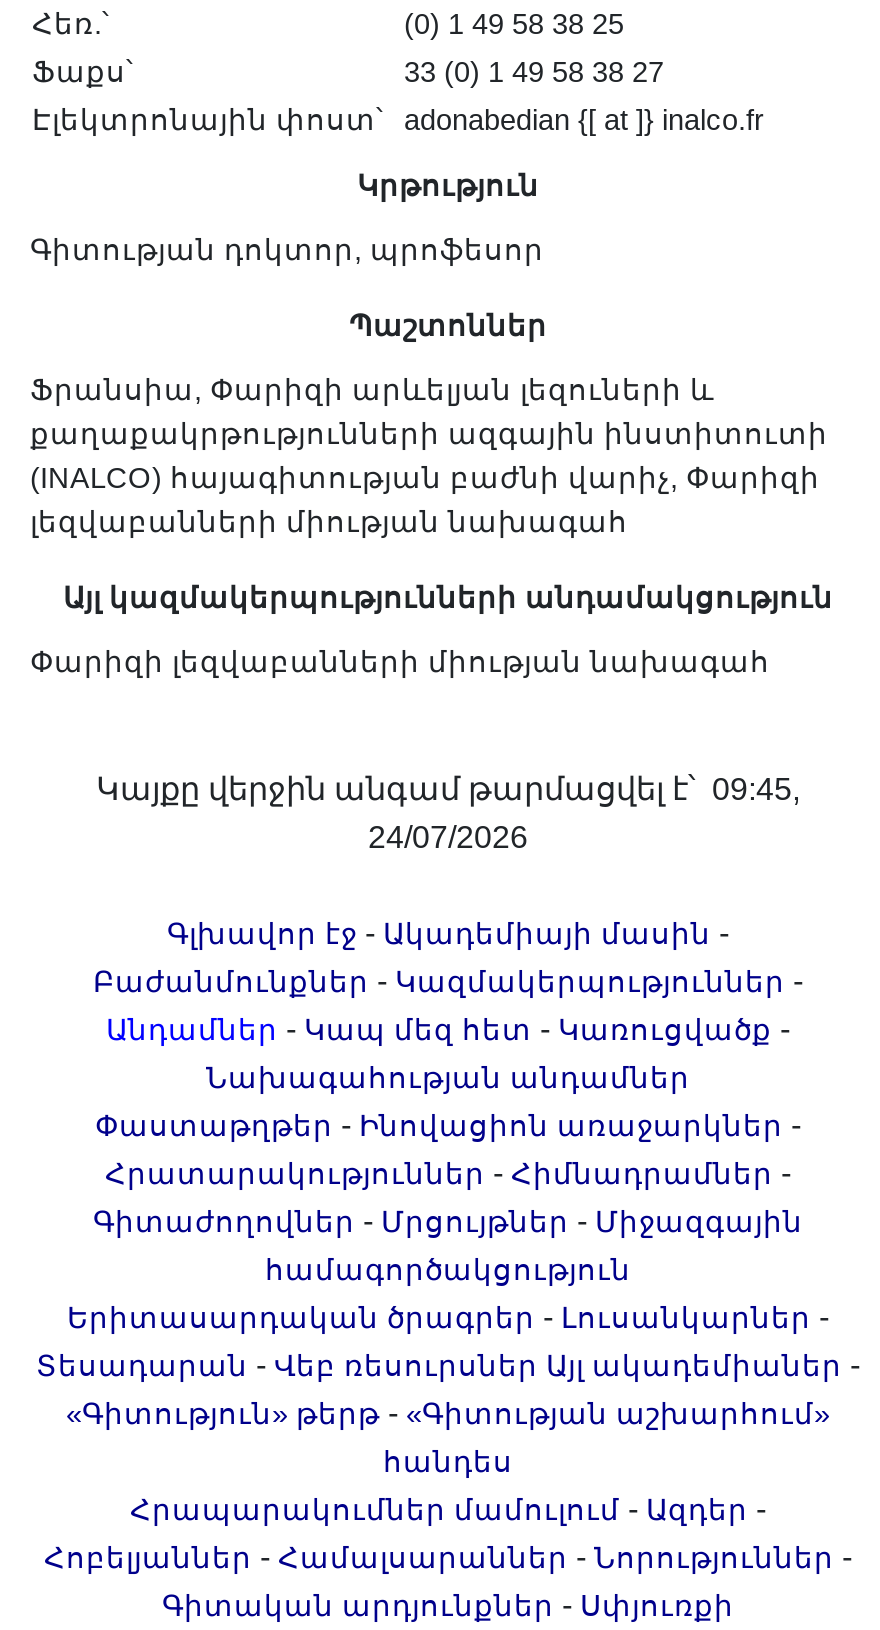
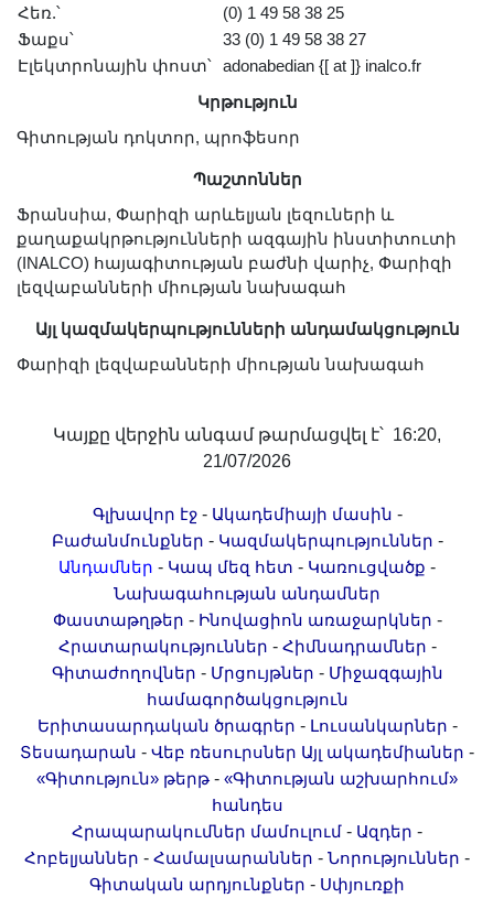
- Կայքը վերջին անգամ թարմացվել է՝ 09:45,
+ Կայքը վերջին անգամ թարմացվել է՝ 16:20,

- 24/07/2026
+ 21/07/2026
